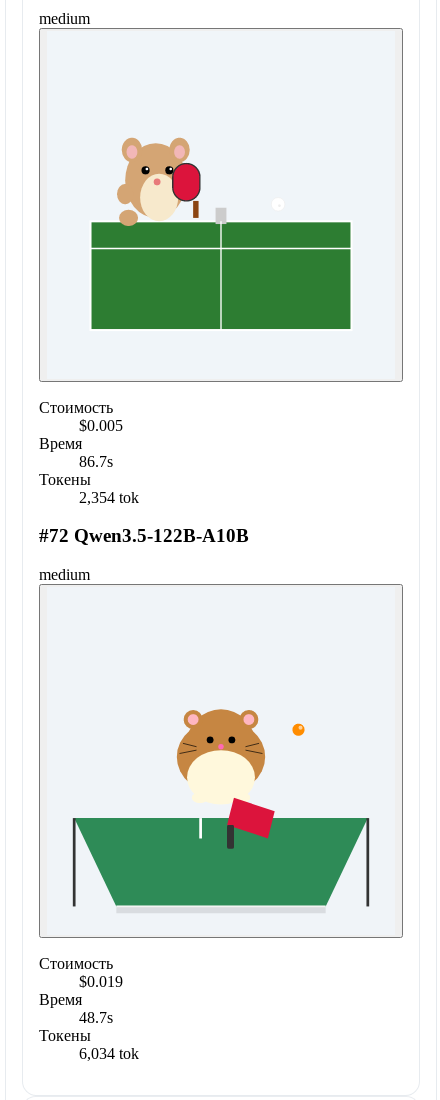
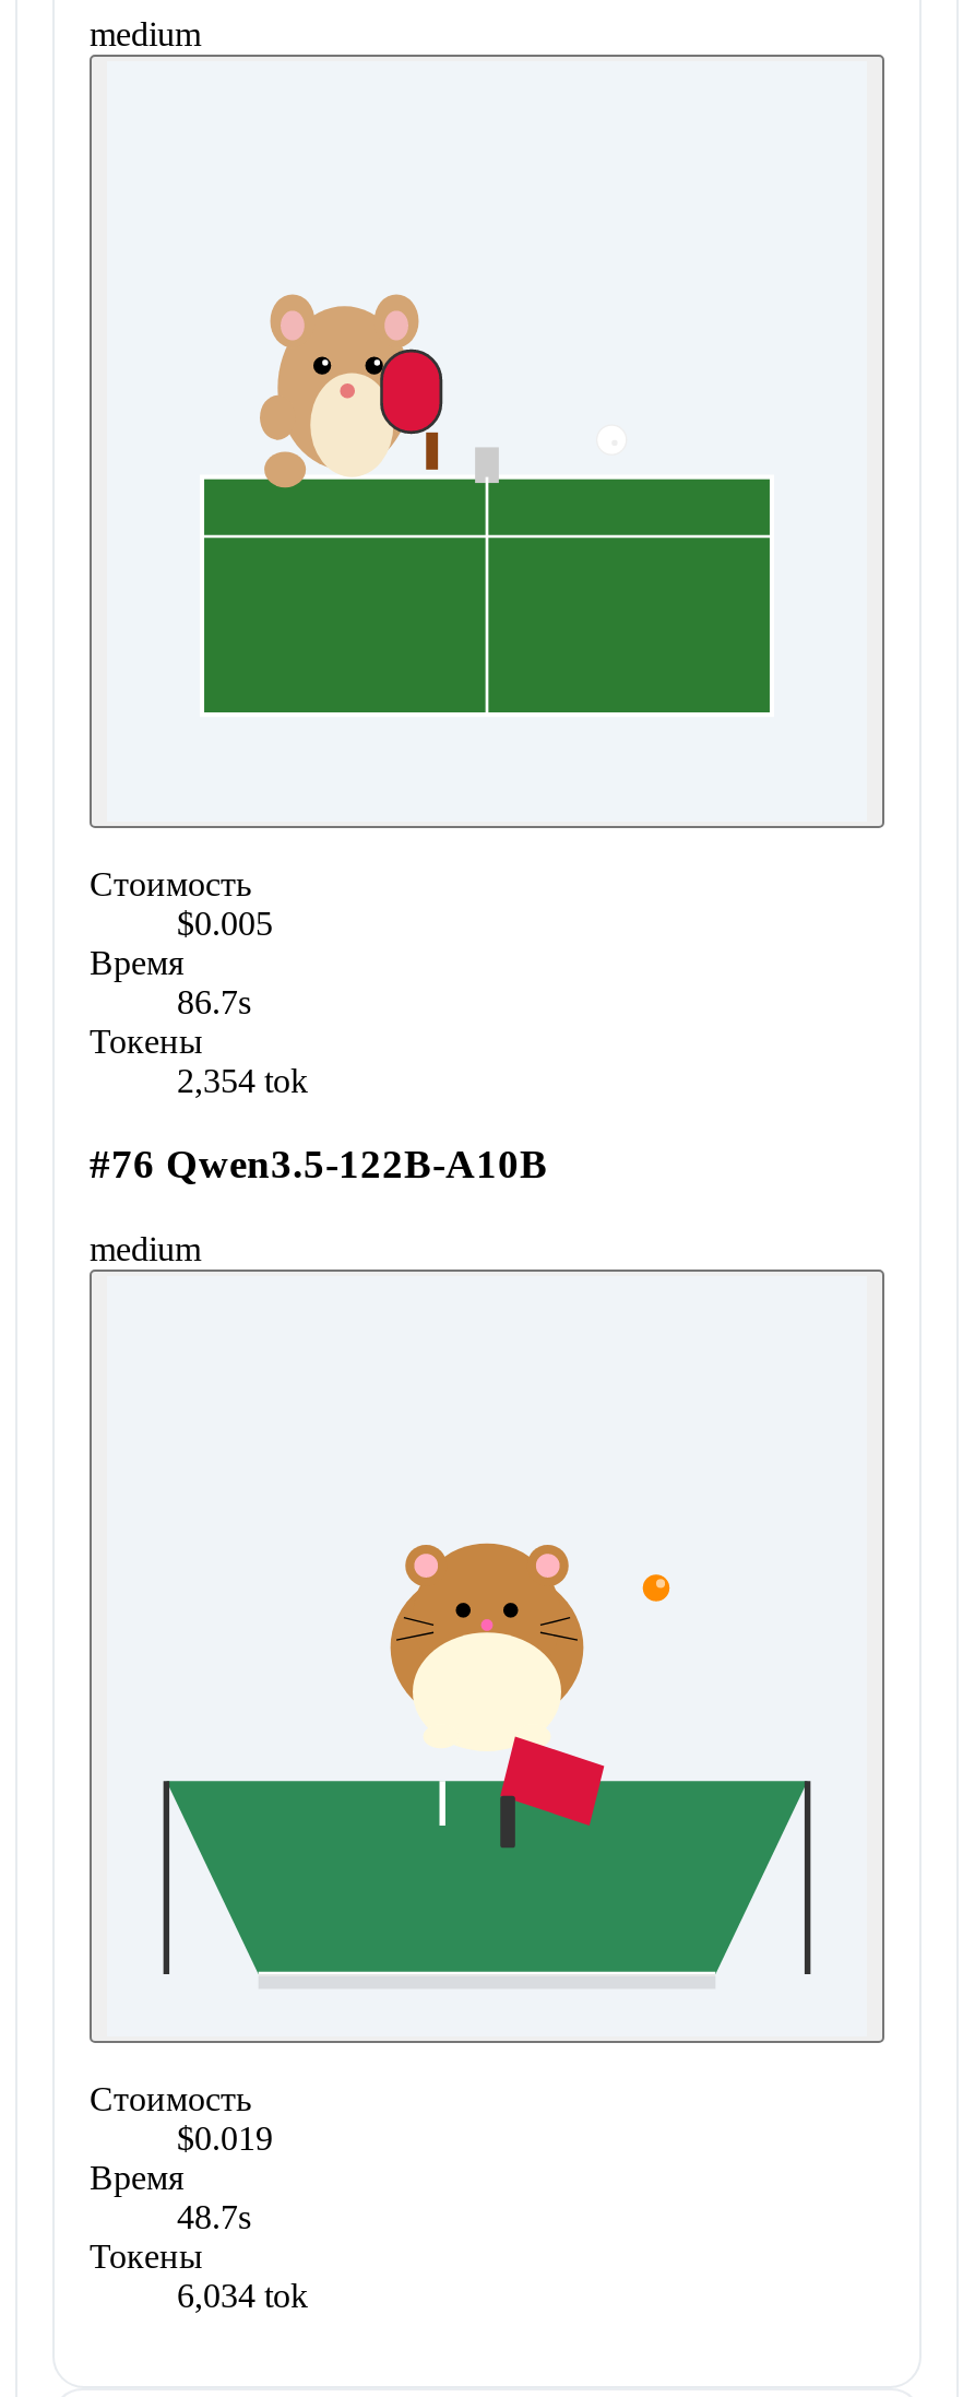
- #72 Qwen3.5-122B-A10B
+ #76 Qwen3.5-122B-A10B
